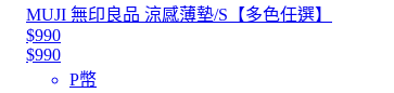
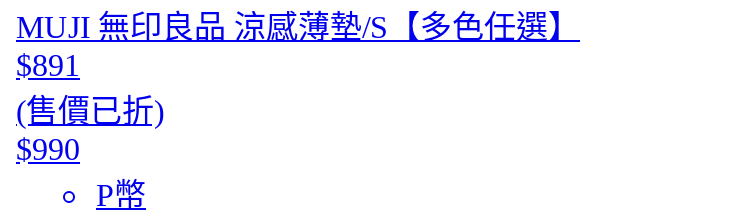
- $990
+ $891
+ (售價已折)
